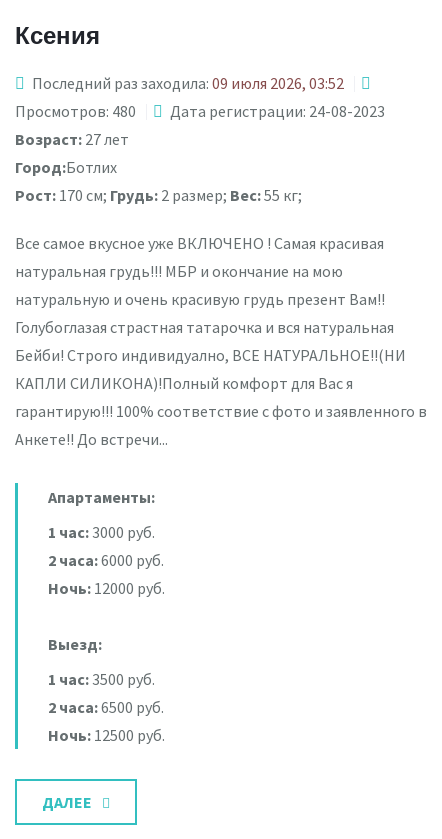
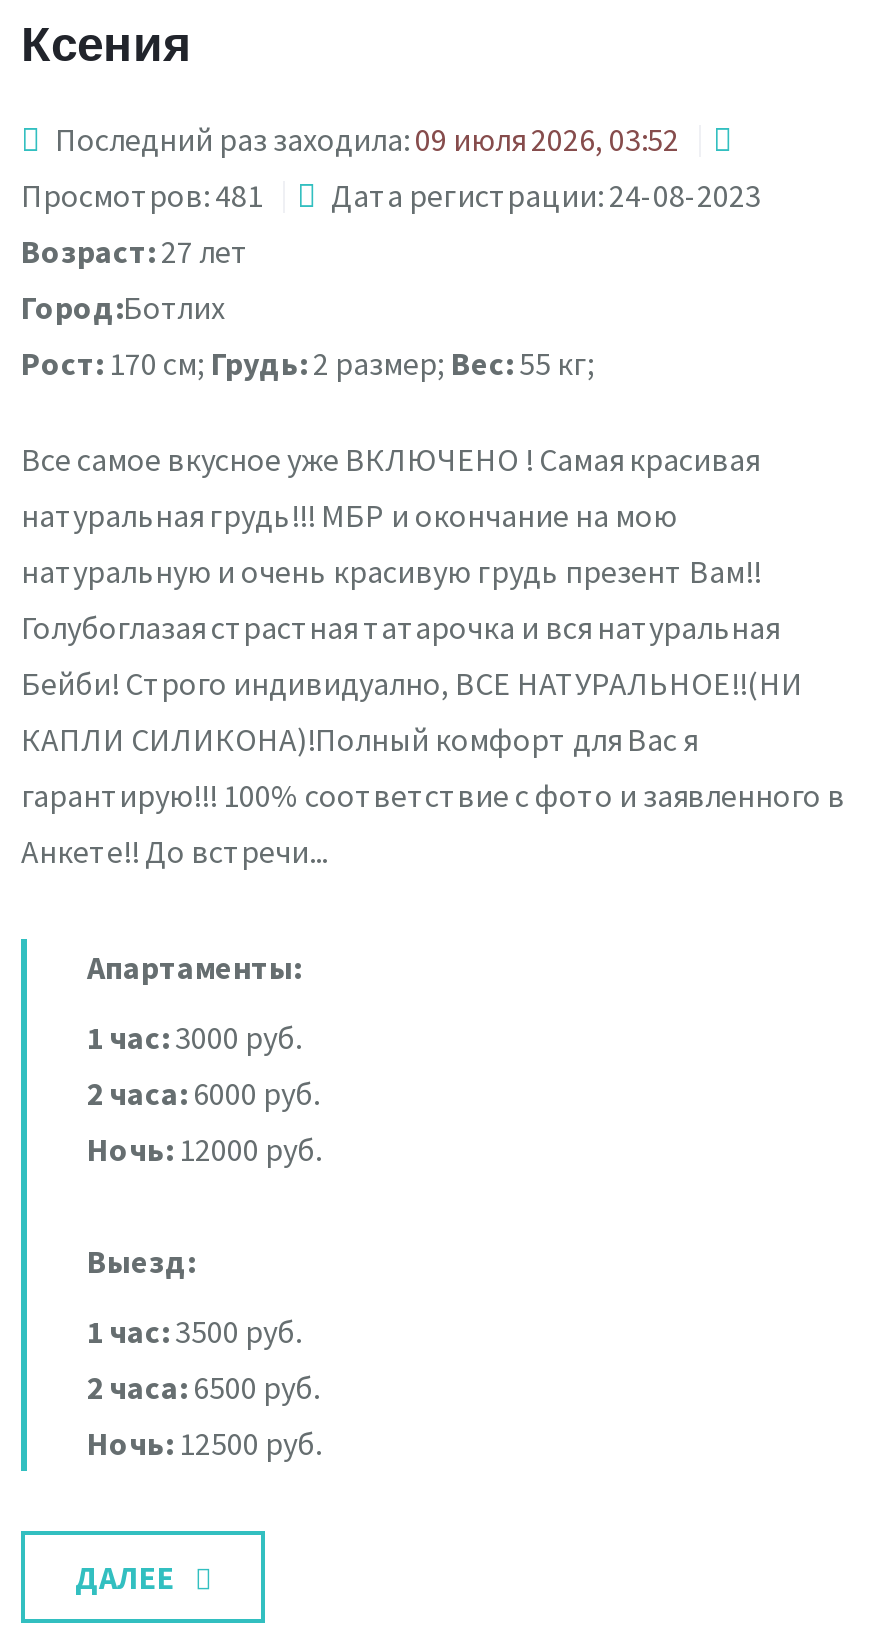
- Просмотров: 480 Дата регистрации: 24-08-2023
+ Просмотров: 481 Дата регистрации: 24-08-2023
